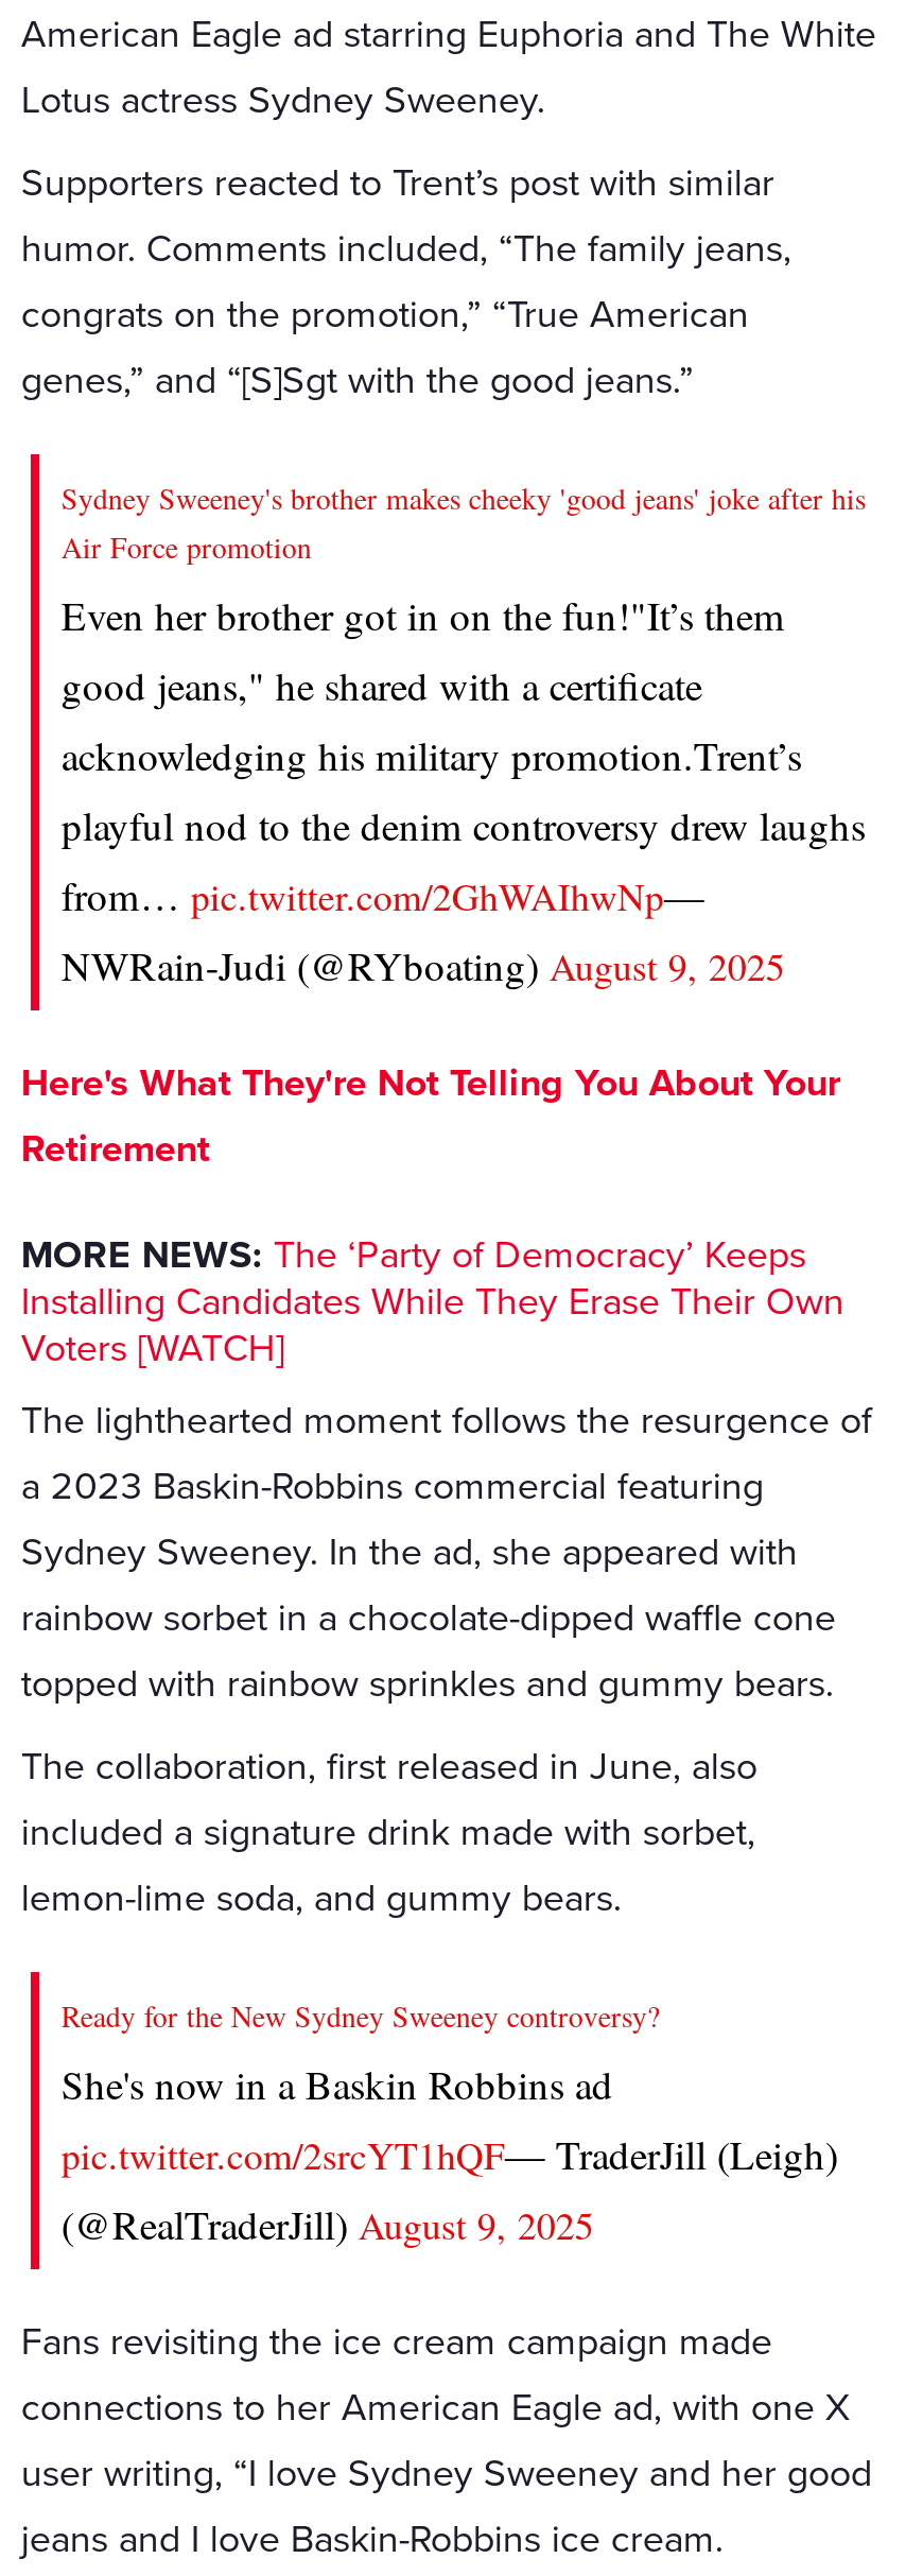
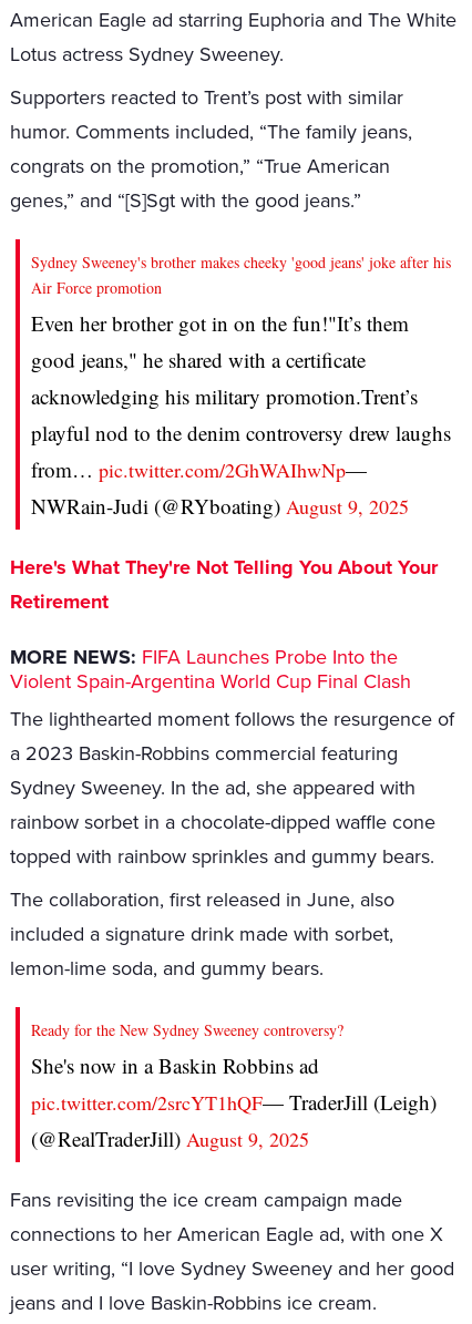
- MORE NEWS: The ‘Party of Democracy’ Keeps
- Installing Candidates While They Erase Their Own
- Voters [WATCH]
+ MORE NEWS: FIFA Launches Probe Into the
+ Violent Spain-Argentina World Cup Final Clash
